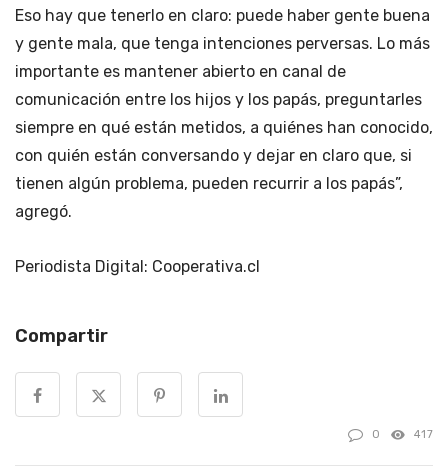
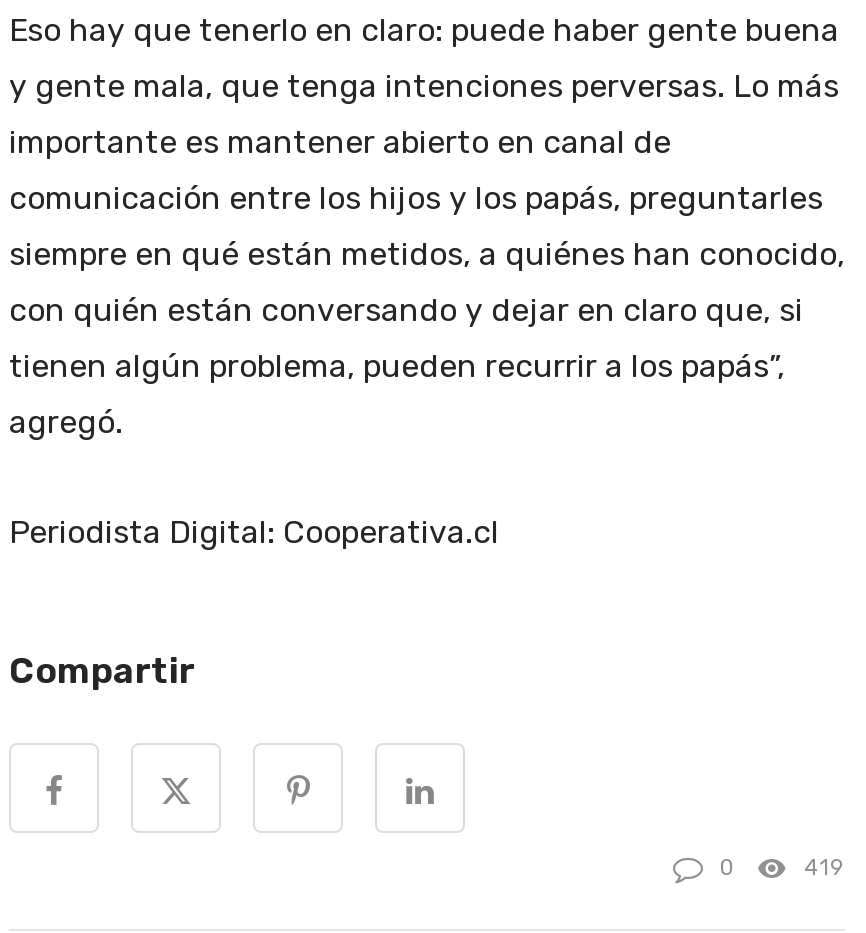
- 417
+ 419
